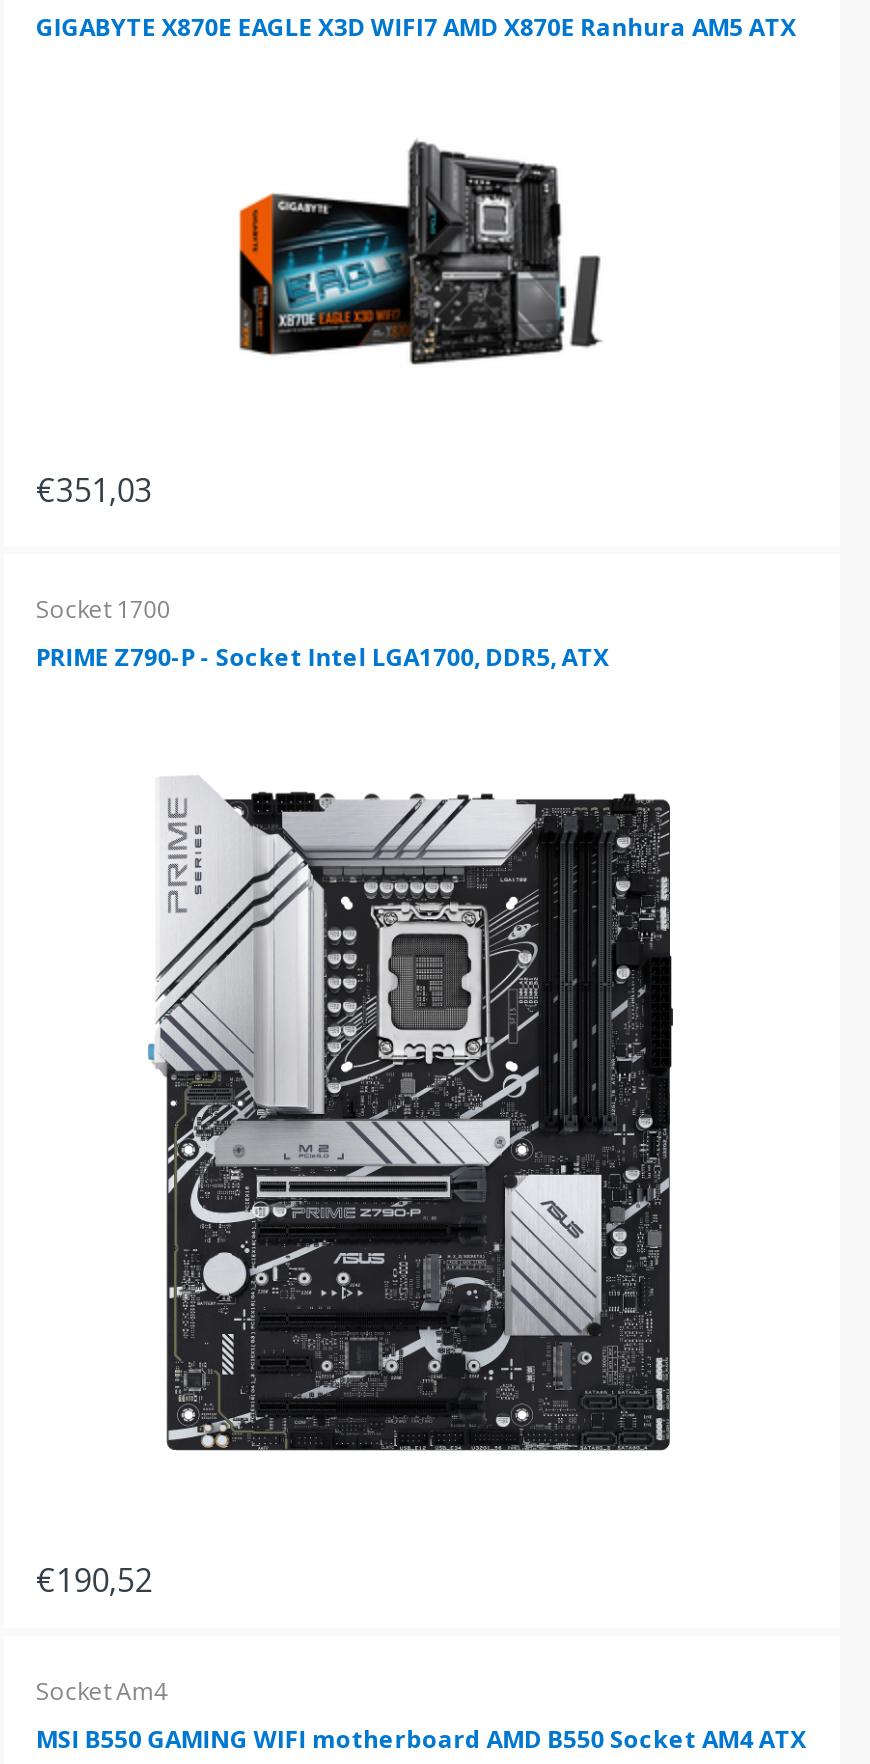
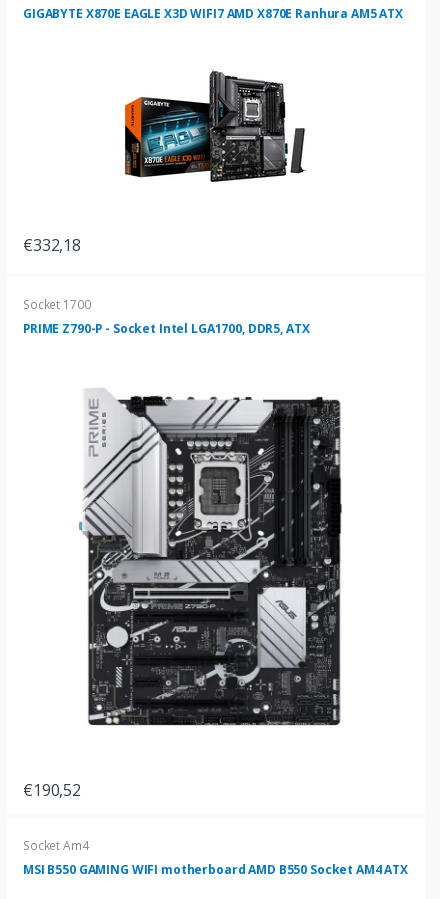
- €351,03
+ €332,18
